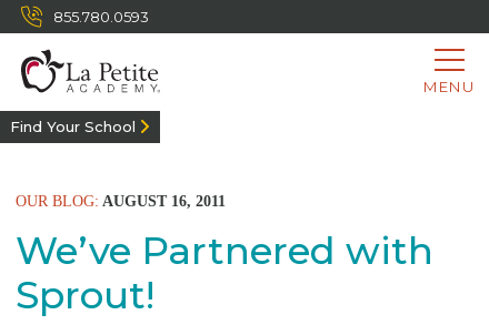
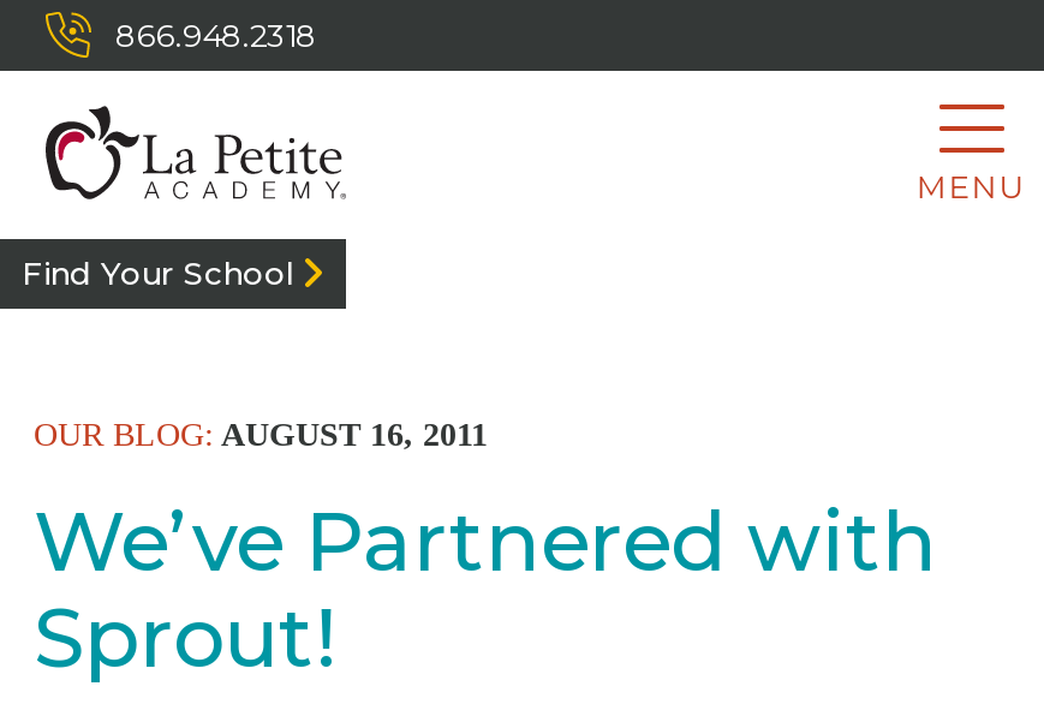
- 855.780.0593
+ 866.948.2318
